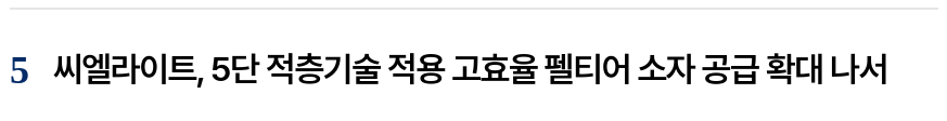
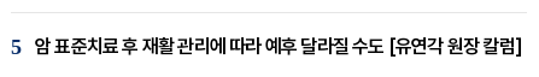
- 씨엘라이트, 5단 적층기술 적용 고효율 펠티어 소자 공급 확대 나서
+ 암 표준치료 후 재활 관리에 따라 예후 달라질 수도 [유연각 원장 칼럼]
